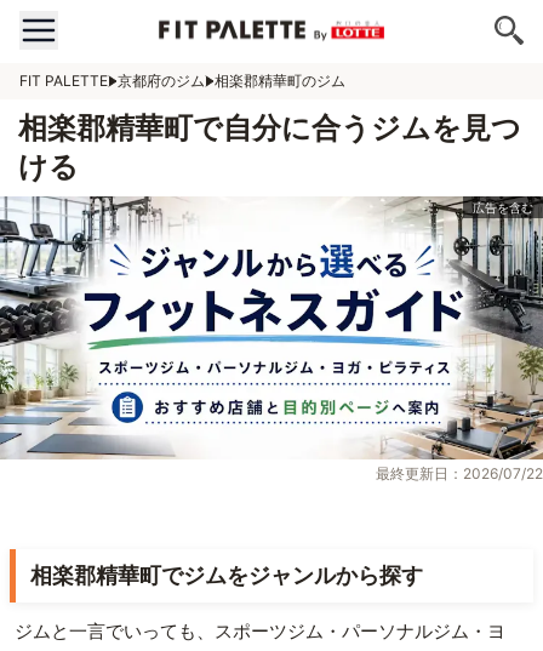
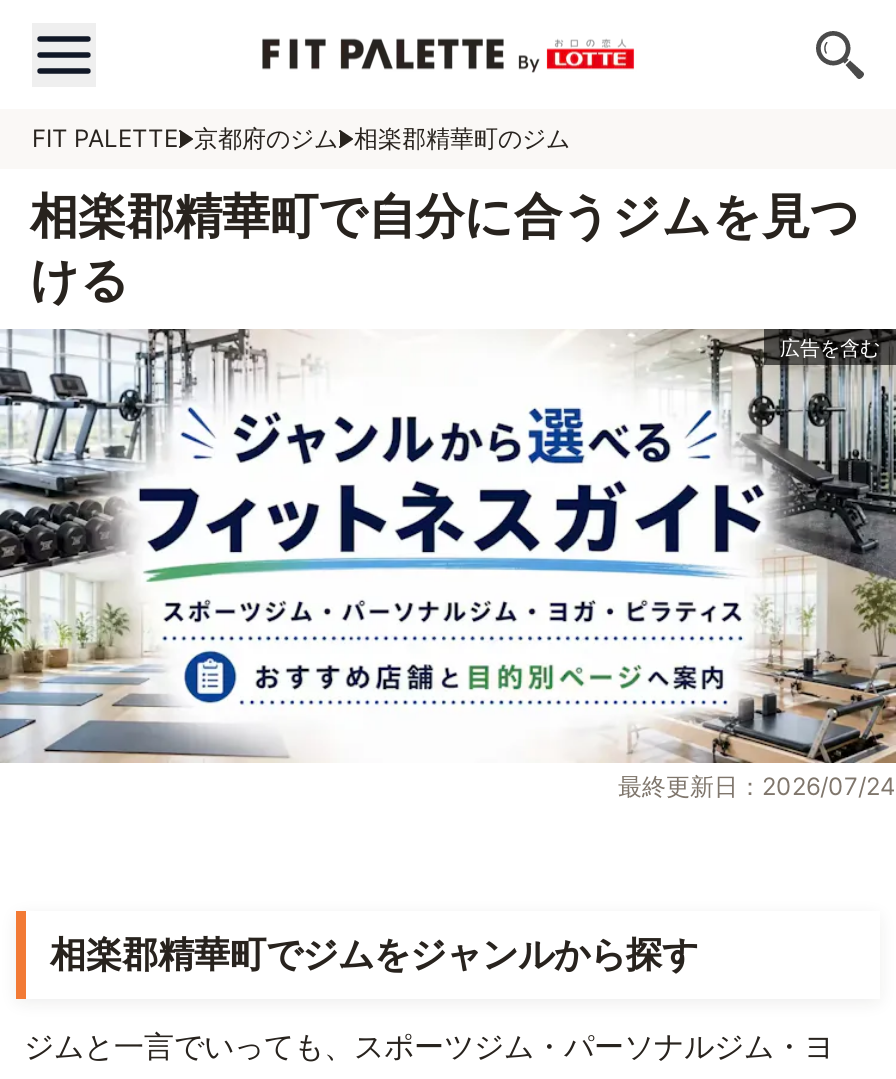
- 最終更新日：2026/07/22
+ 最終更新日：2026/07/24
